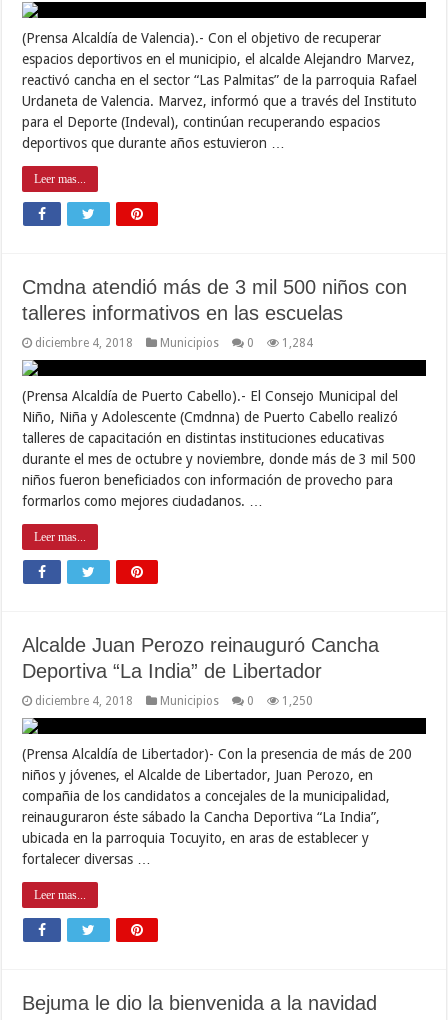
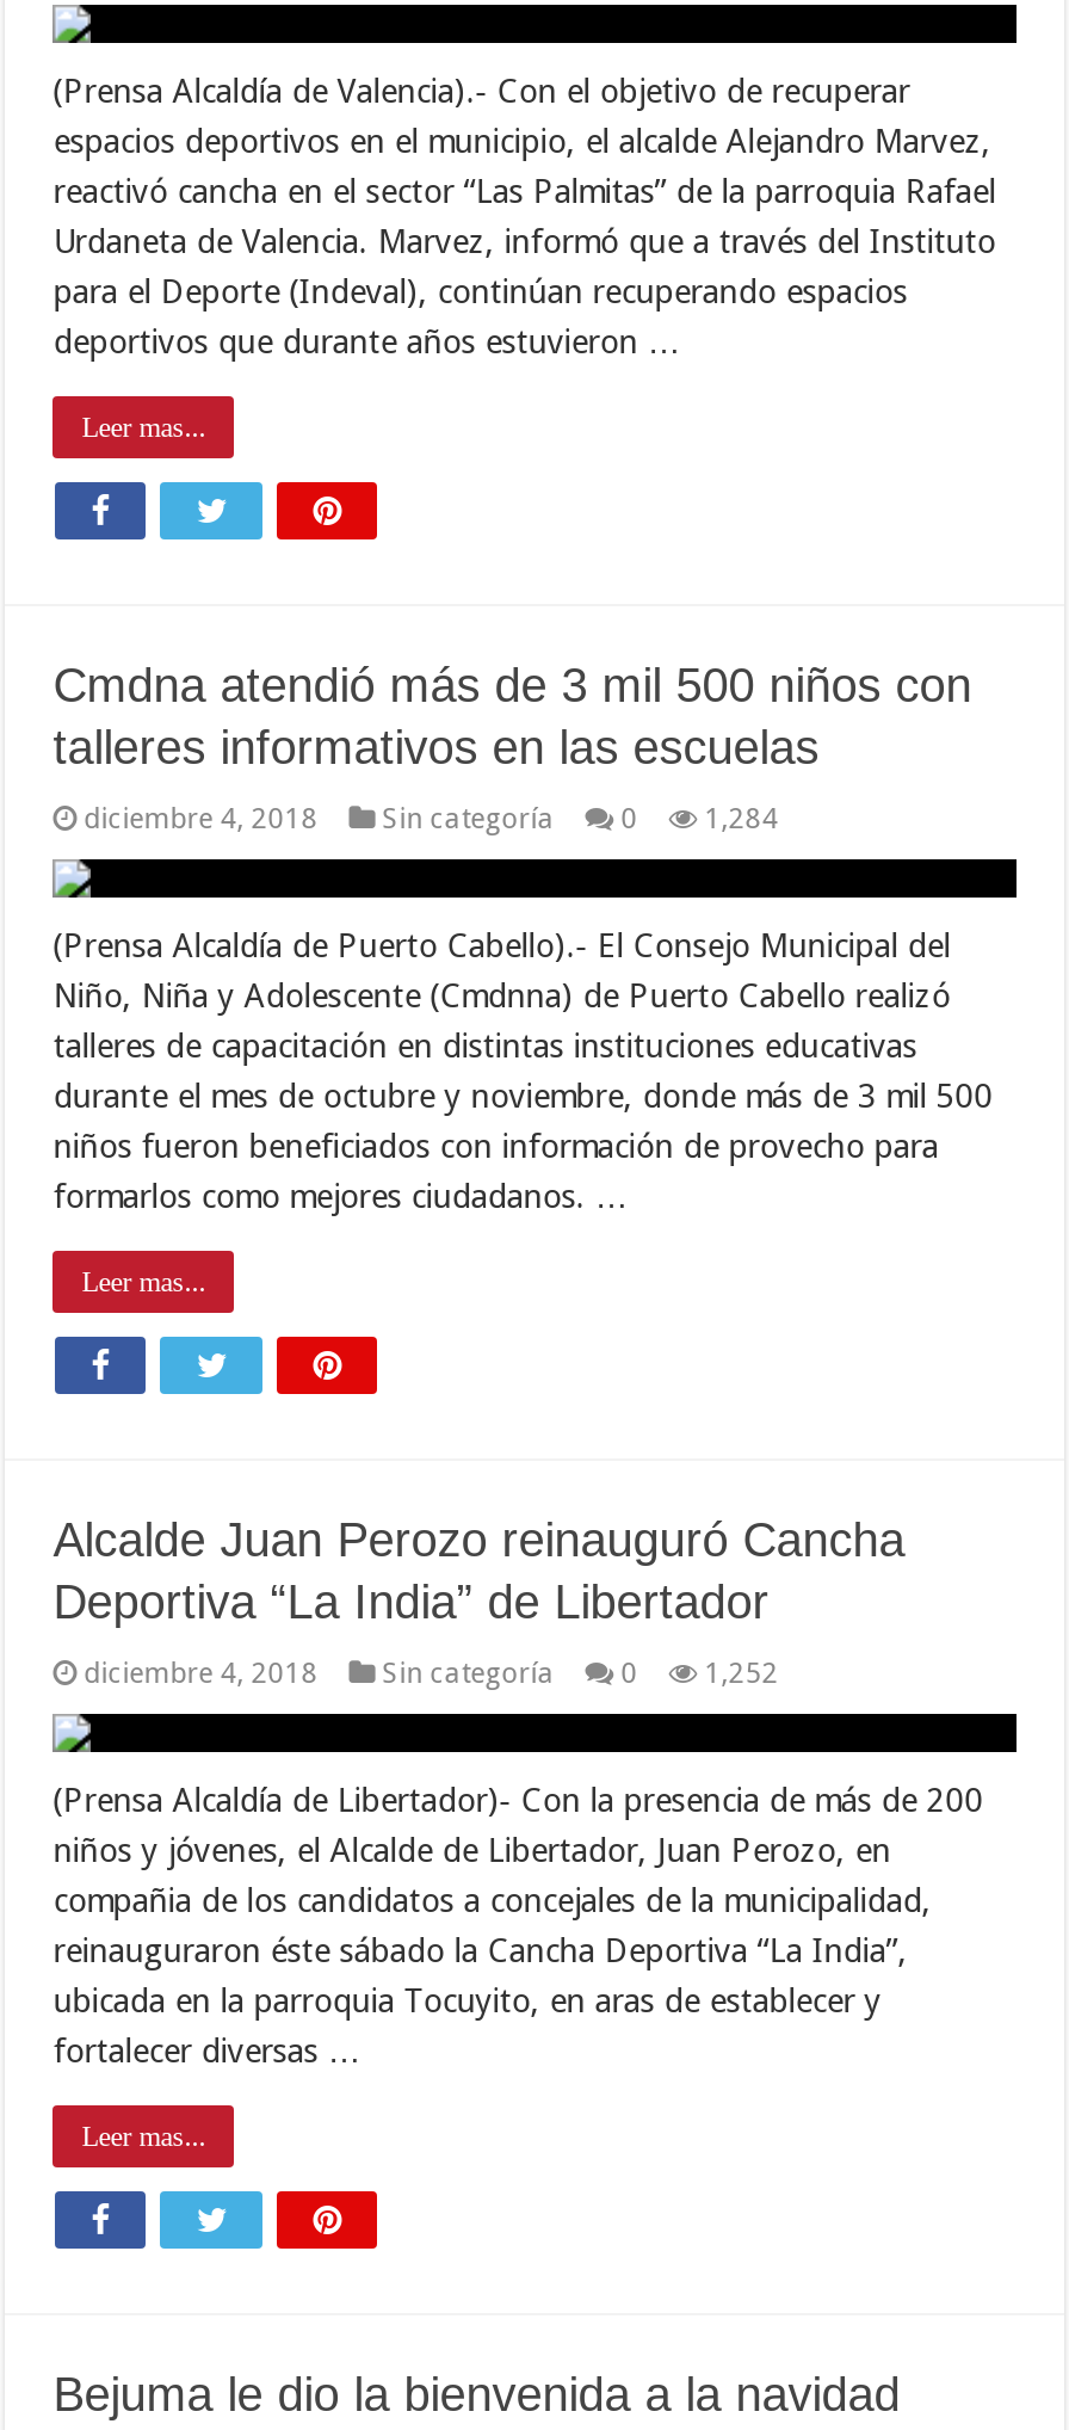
- Municipios
+ Sin categoría

- Municipios
+ Sin categoría

- 1,250
+ 1,252
